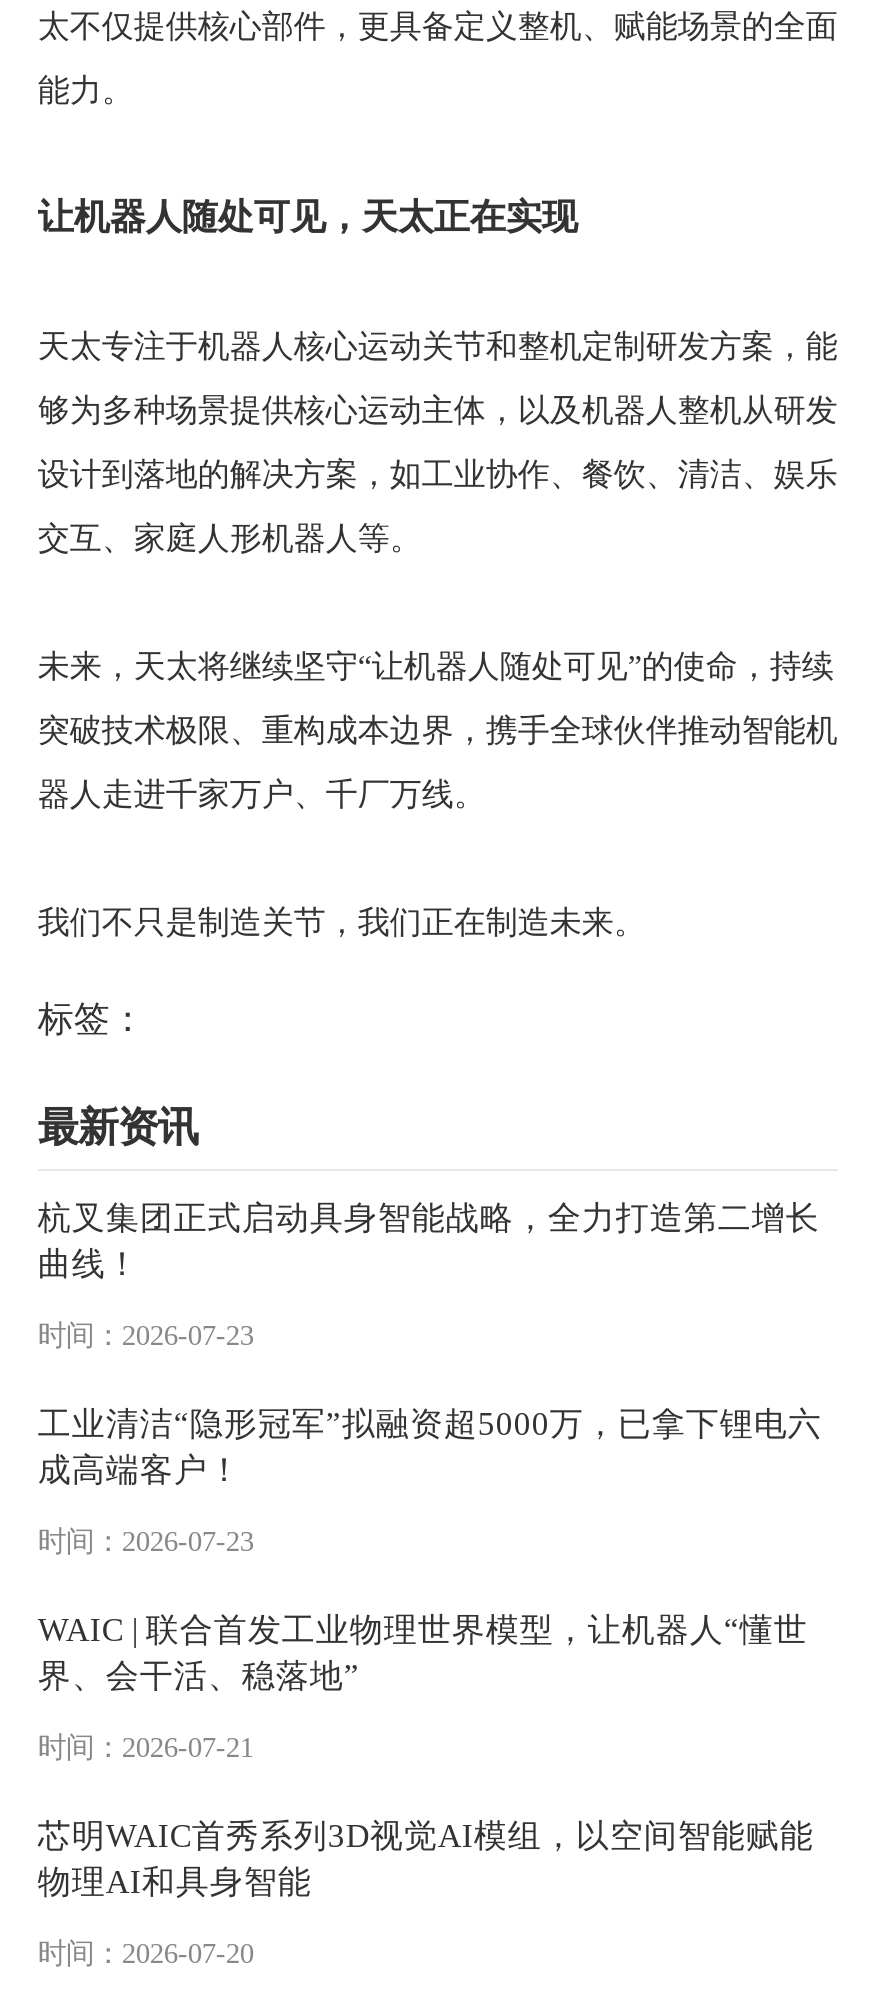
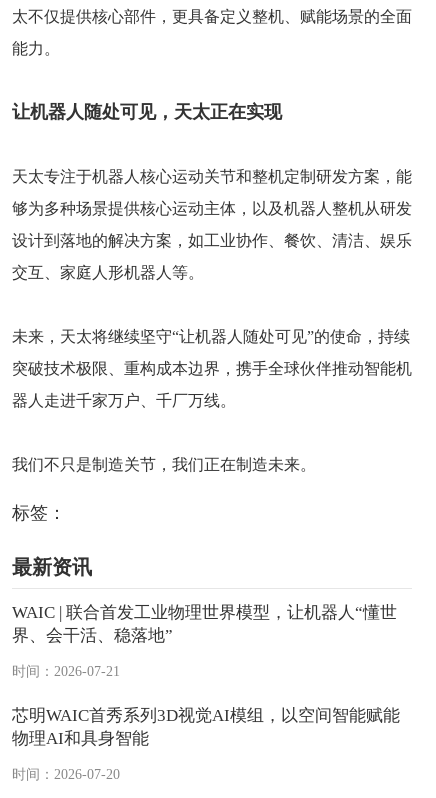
- 杭叉集团正式启动具身智能战略，全力打造第二增长
- 曲线！
- 时间：2026-07-23
- 工业清洁“隐形冠军”拟融资超5000万，已拿下锂电六
- 成高端客户！
- 时间：2026-07-23
